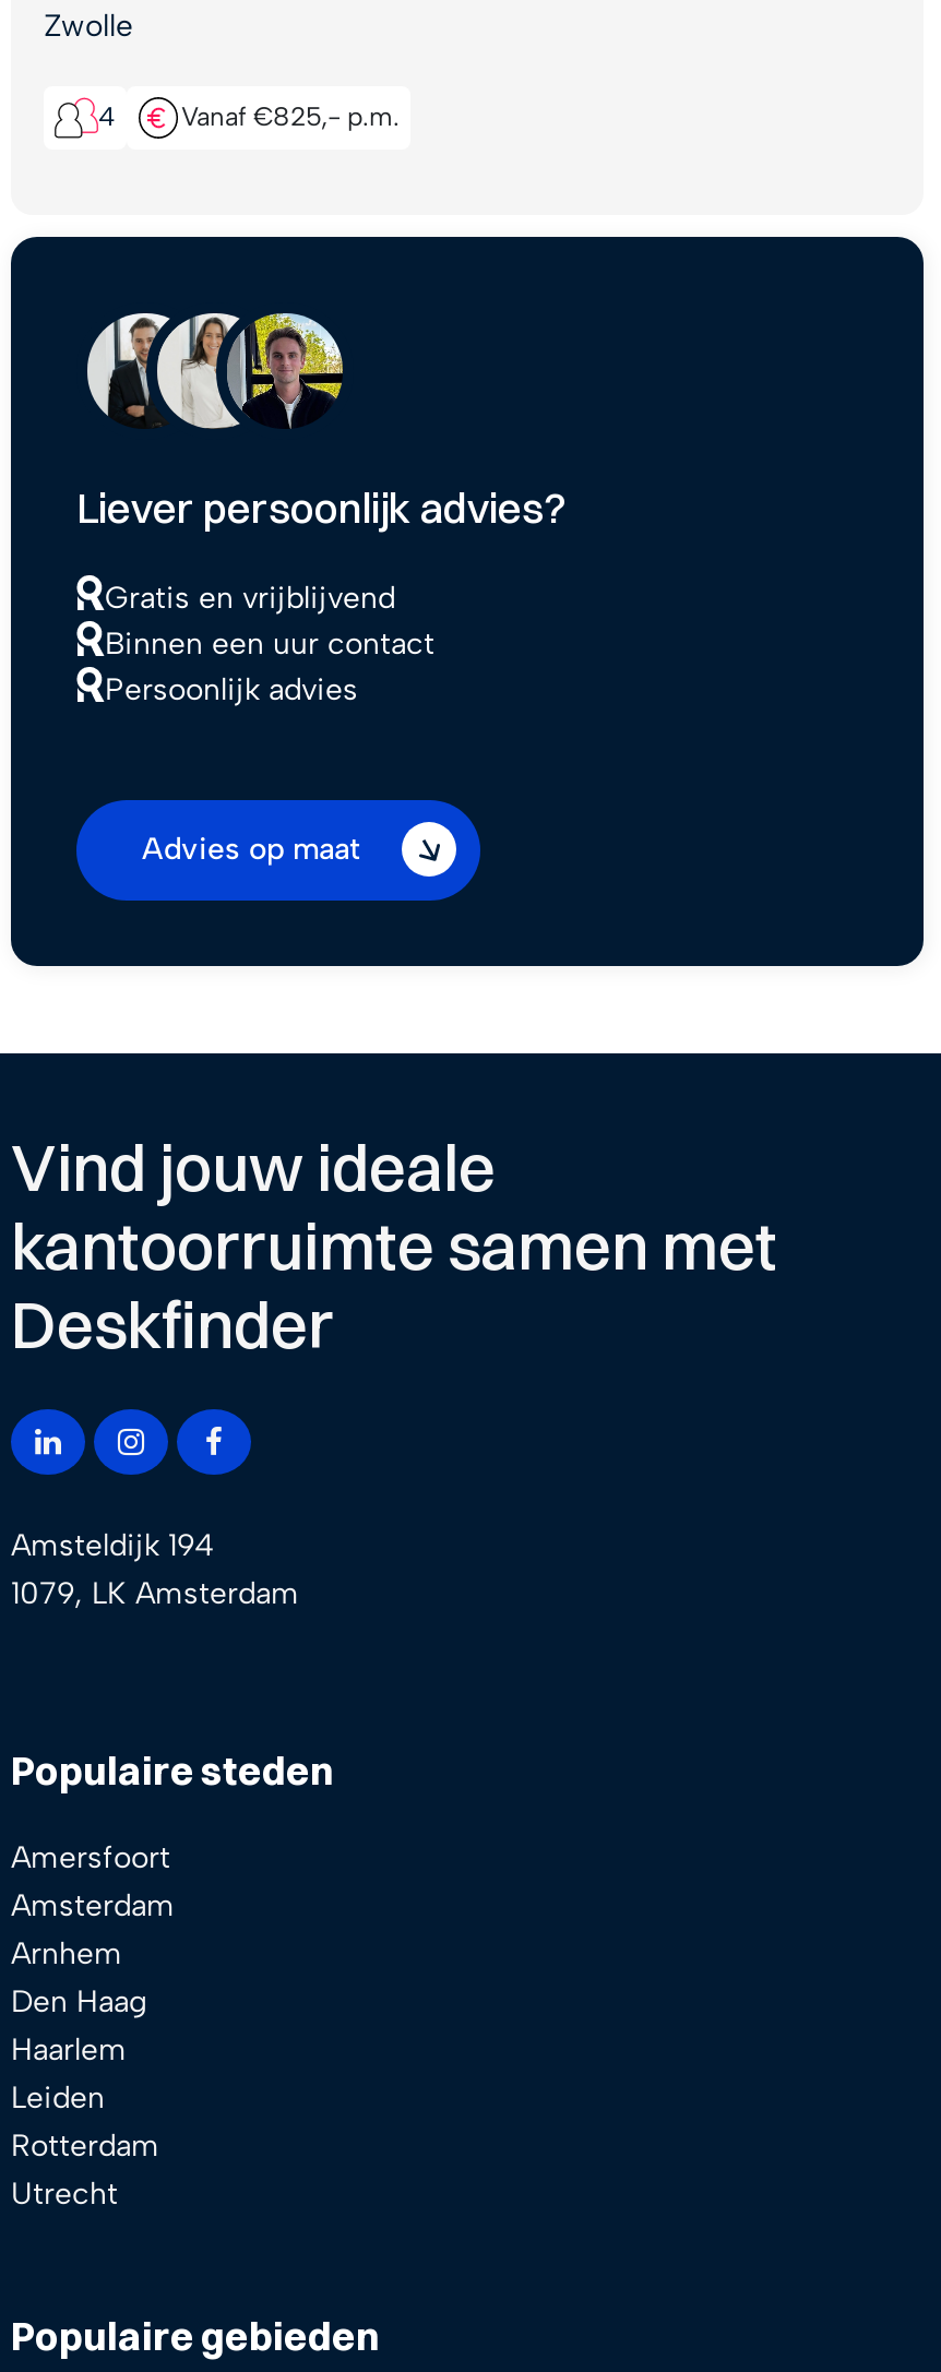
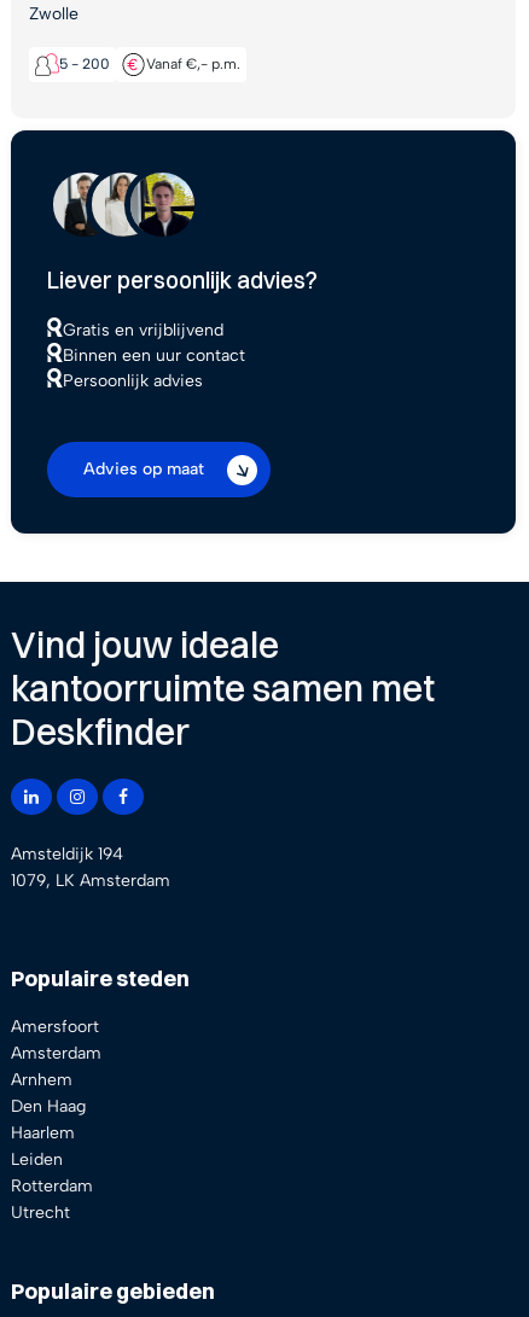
- 4
- Vanaf €825,- p.m.
+ 5 - 200
+ Vanaf €,- p.m.
